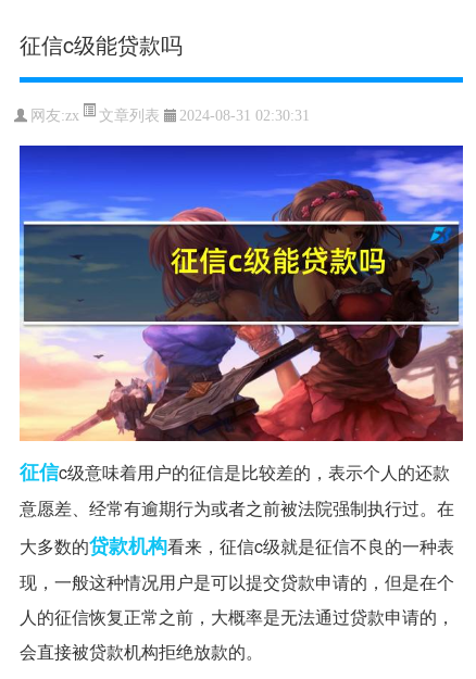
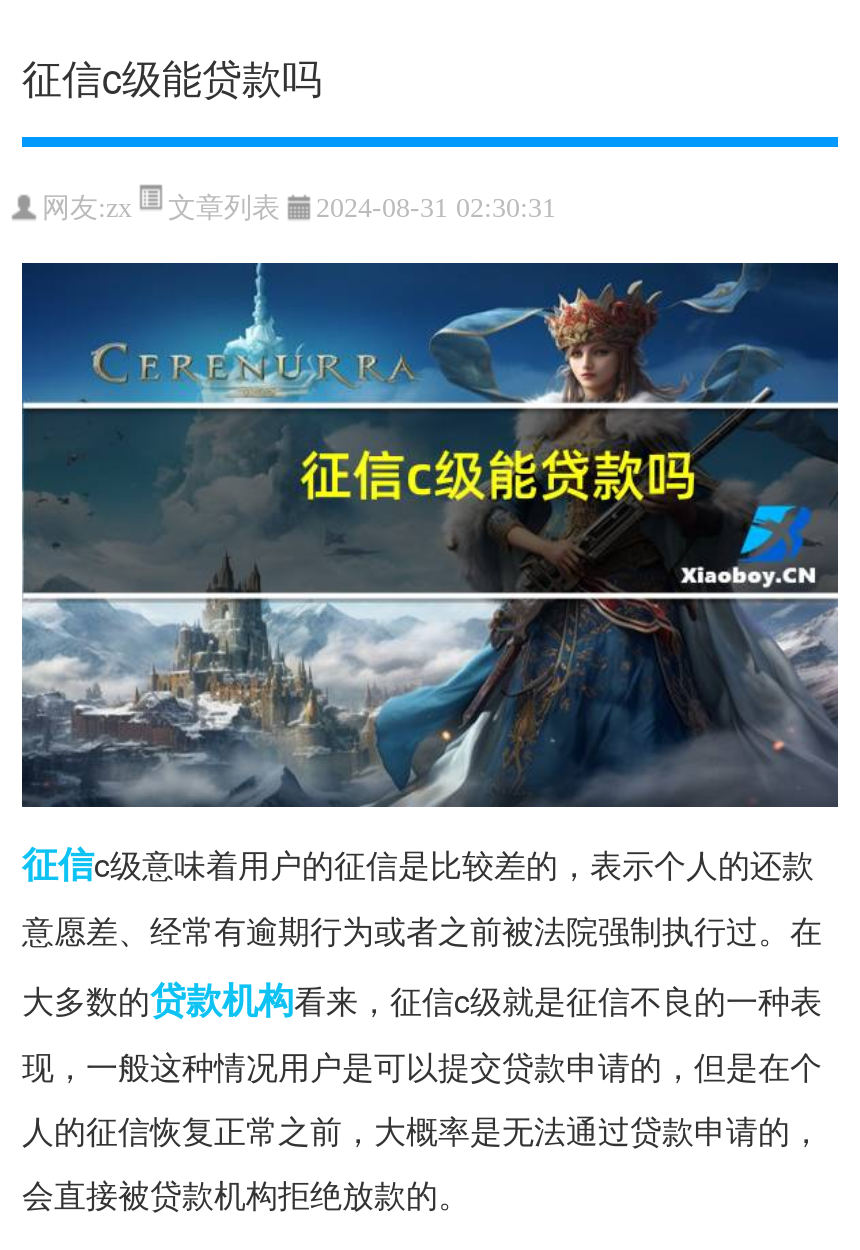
- [image]
+ [image]
